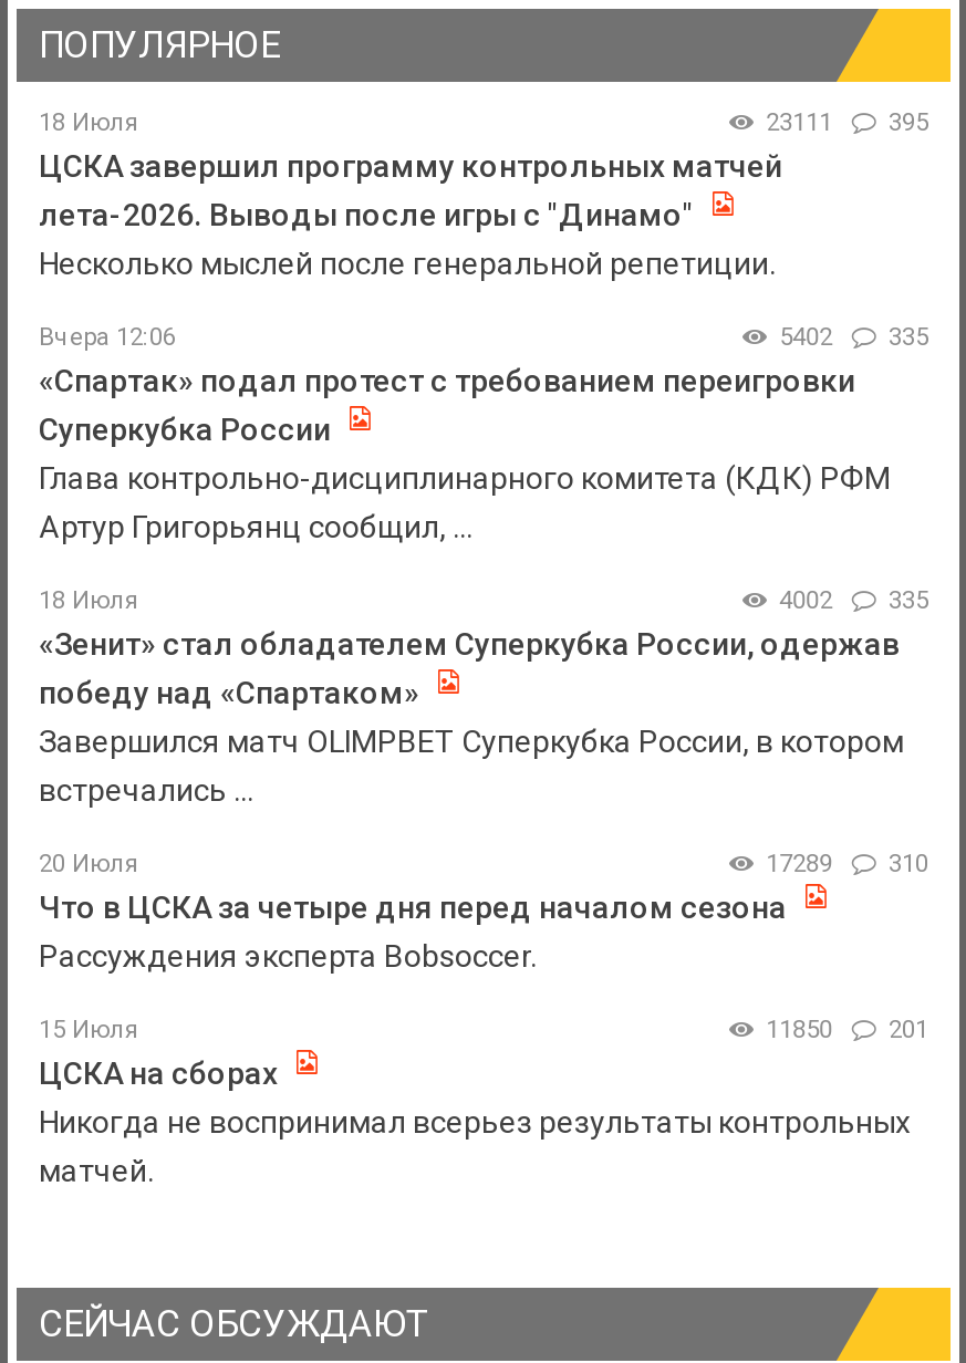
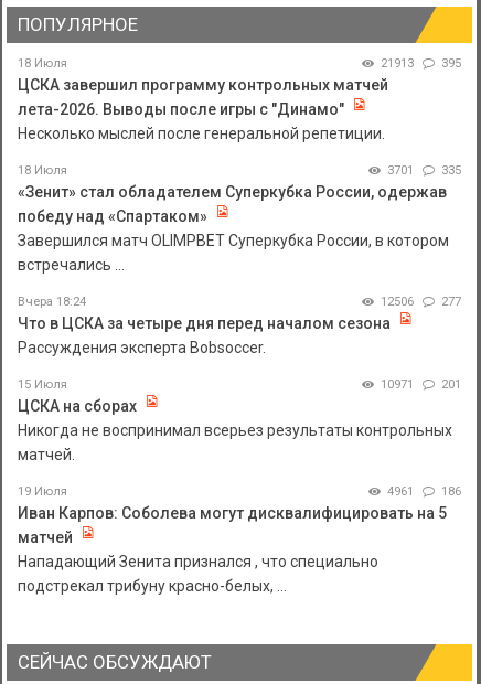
- 23111 395
+ 21913 395

- Вчера 12:06
- 5402
- 335
- «Спартак» подал протест с требованием переигровки
- Суперкубка России
- Глава контрольно-дисциплинарного комитета (КДК) РФМ
- Артур Григорьянц сообщил, ...

moved up: 18 Июля | 335 | «Зенит» стал обладателем Суперкубка России, одержав | победу над «Спартаком» | Завершился матч OLIMPBET Суперкубка России, в котором | встречались ...

- 4002 335
+ 3701 335

- 20 Июля
- 17289
- 310
+ Вчера 18:24
+ 12506
+ 277

moved up: Что в ЦСКА за четыре дня перед началом сезона | Рассуждения эксперта Bobsoccer. | 15 Июля | 201 | ЦСКА на сборах | Никогда не воспринимал всерьез результаты контрольных | матчей.

- 11850 201
+ 10971 201

+ 19 Июля
+ 4961
+ 186
+ Иван Карпов: Соболева могут дисквалифицировать на 5
+ матчей
+ Нападающий Зенита признался , что специально
+ подстрекал трибуну красно-белых, ...
